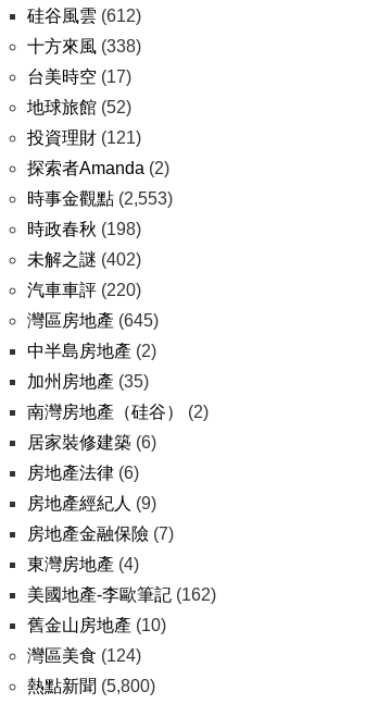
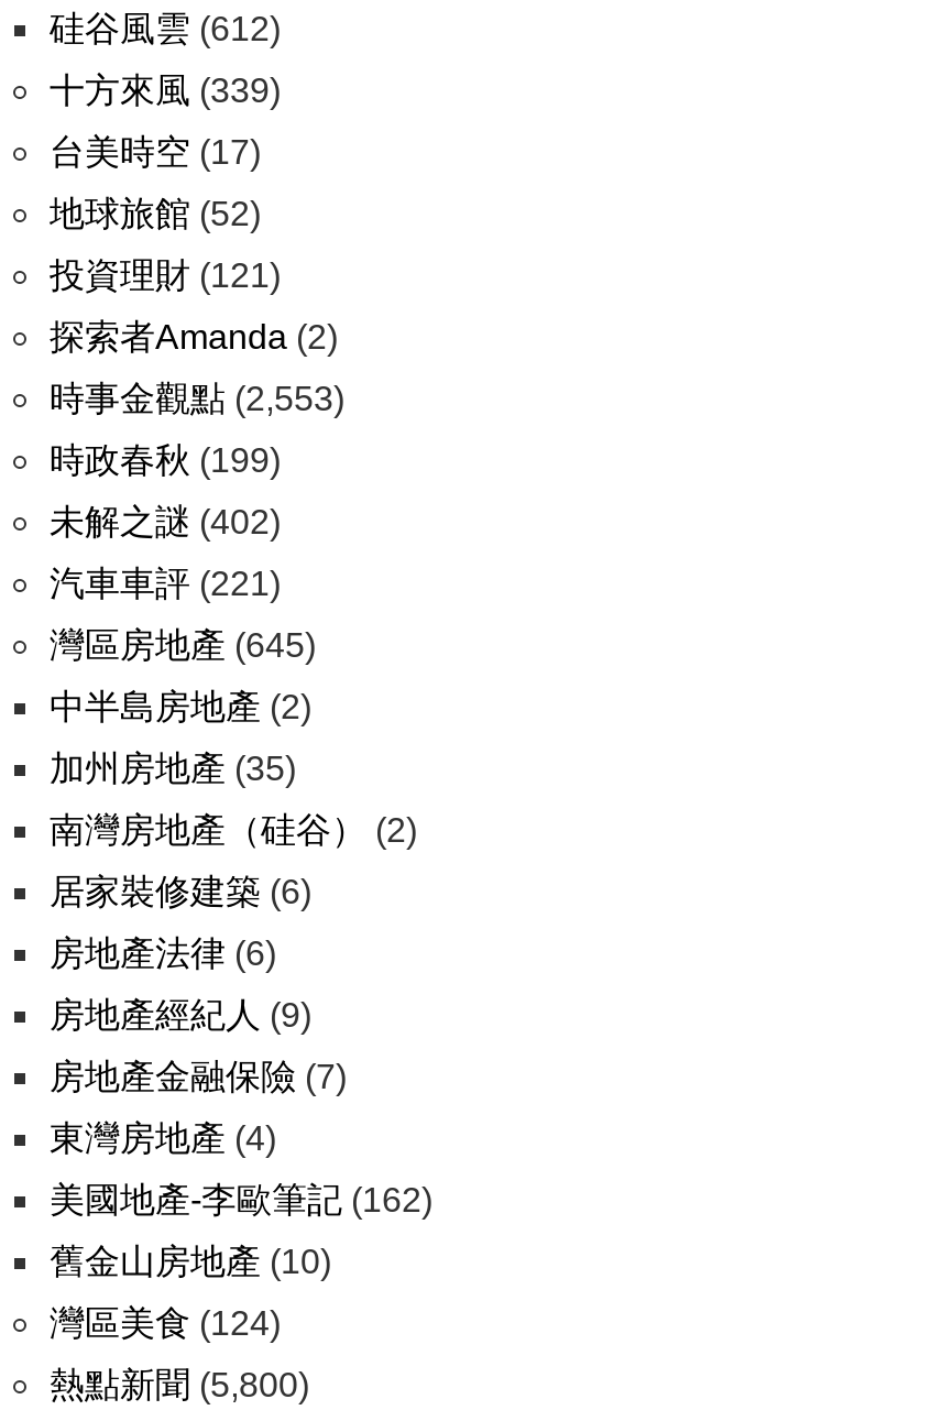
- 十方來風(338)
+ 十方來風(339)

- 時政春秋(198)
+ 時政春秋(199)

- 汽車車評(220)
+ 汽車車評(221)
